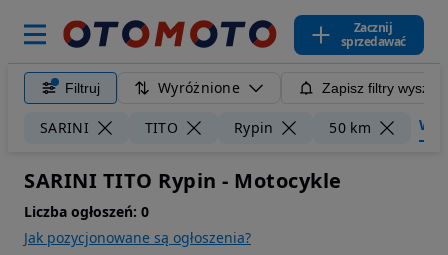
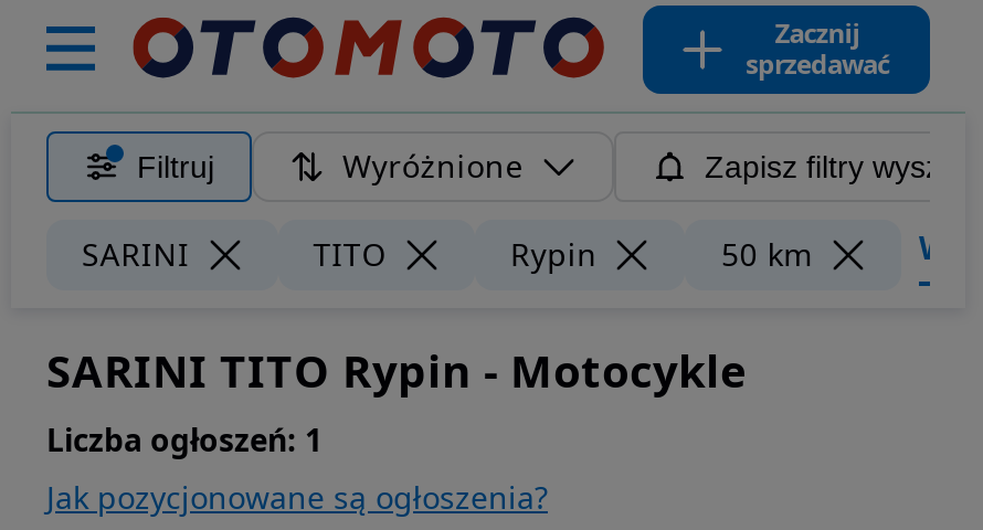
- Liczba ogłoszeń: 0
+ Liczba ogłoszeń: 1
